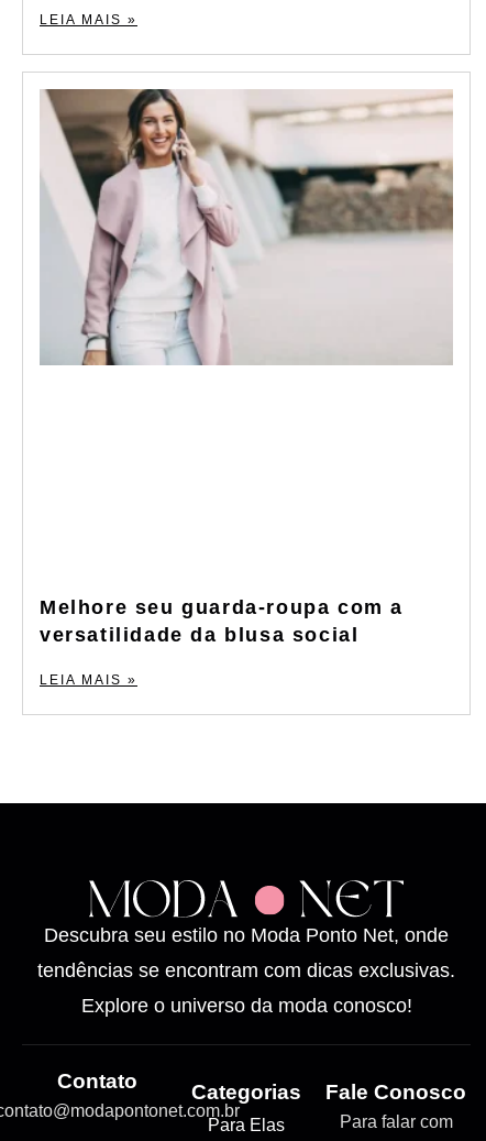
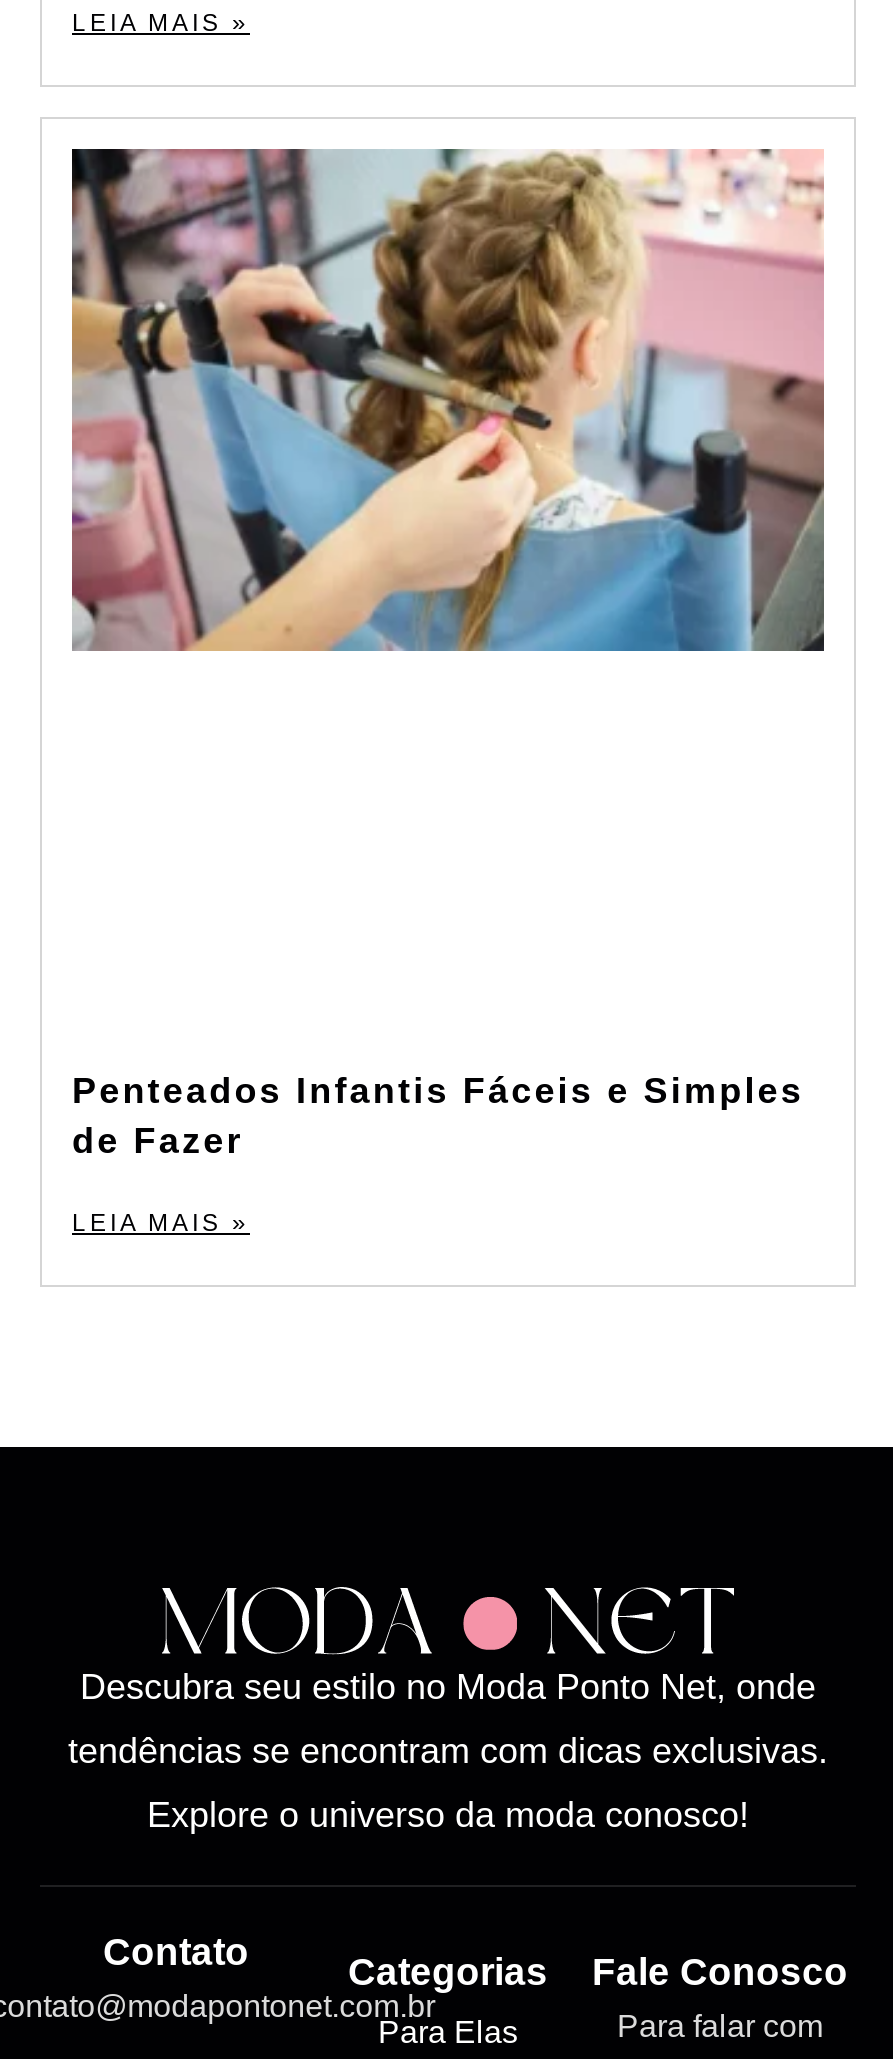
- [image]
+ [image]

- Melhore seu guarda-roupa com a
- versatilidade da blusa social
+ Penteados Infantis Fáceis e Simples
+ de Fazer
